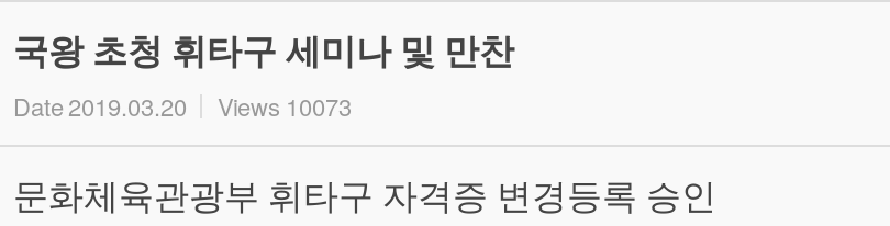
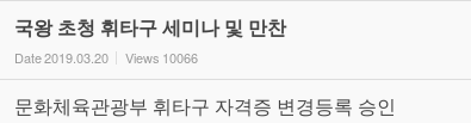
- Date 2019.03.20 Views 10073
+ Date 2019.03.20 Views 10066
